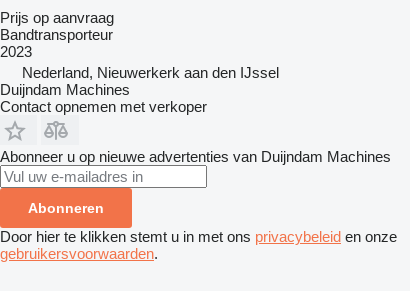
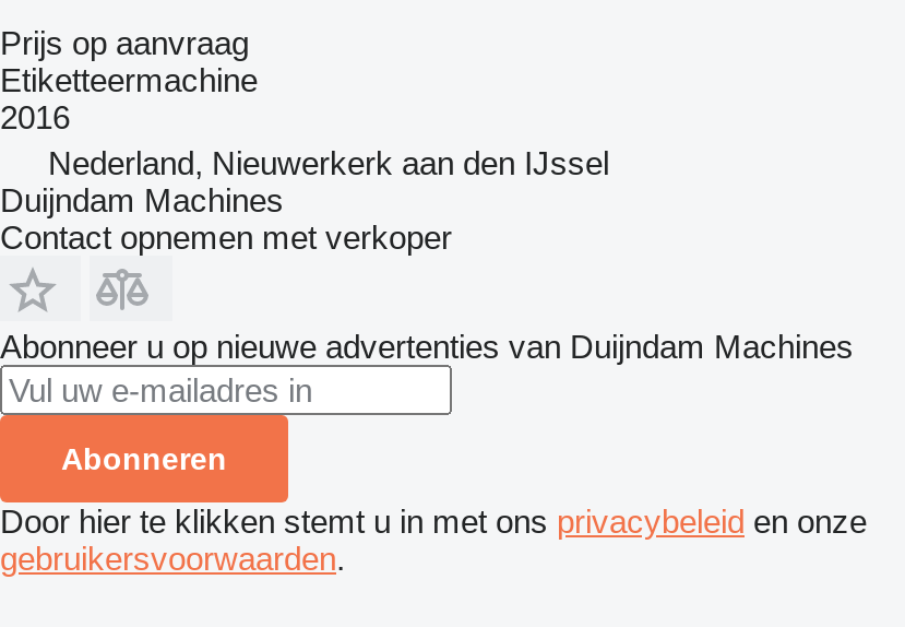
- Bandtransporteur
- 2023
+ Etiketteermachine
+ 2016
